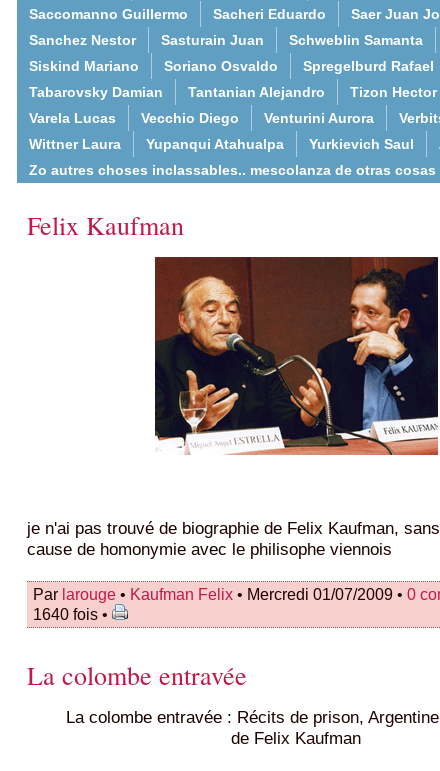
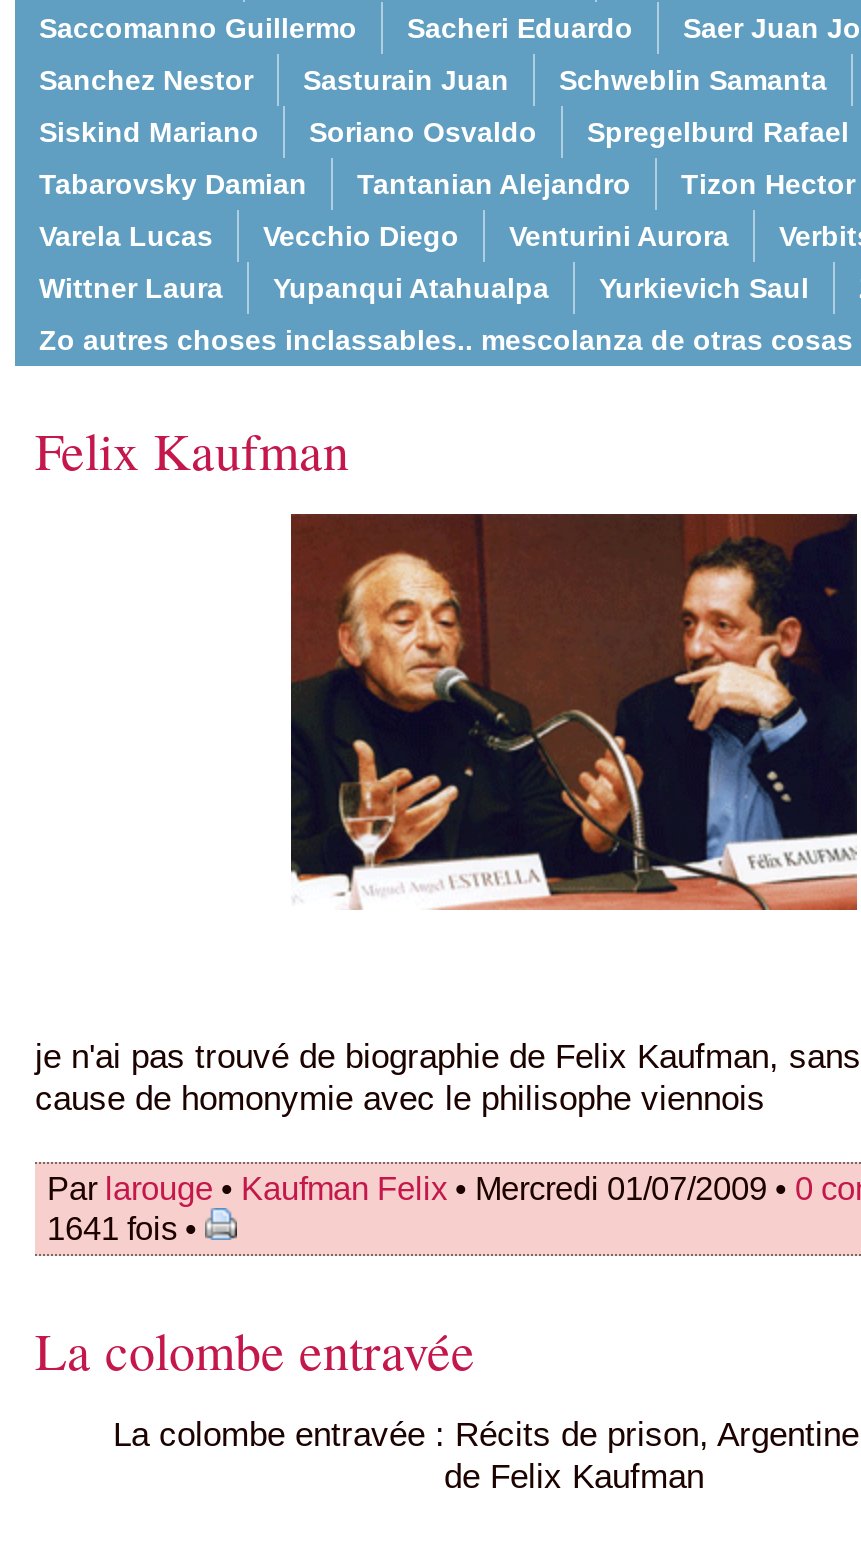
- 1640 fois •
+ 1641 fois •
